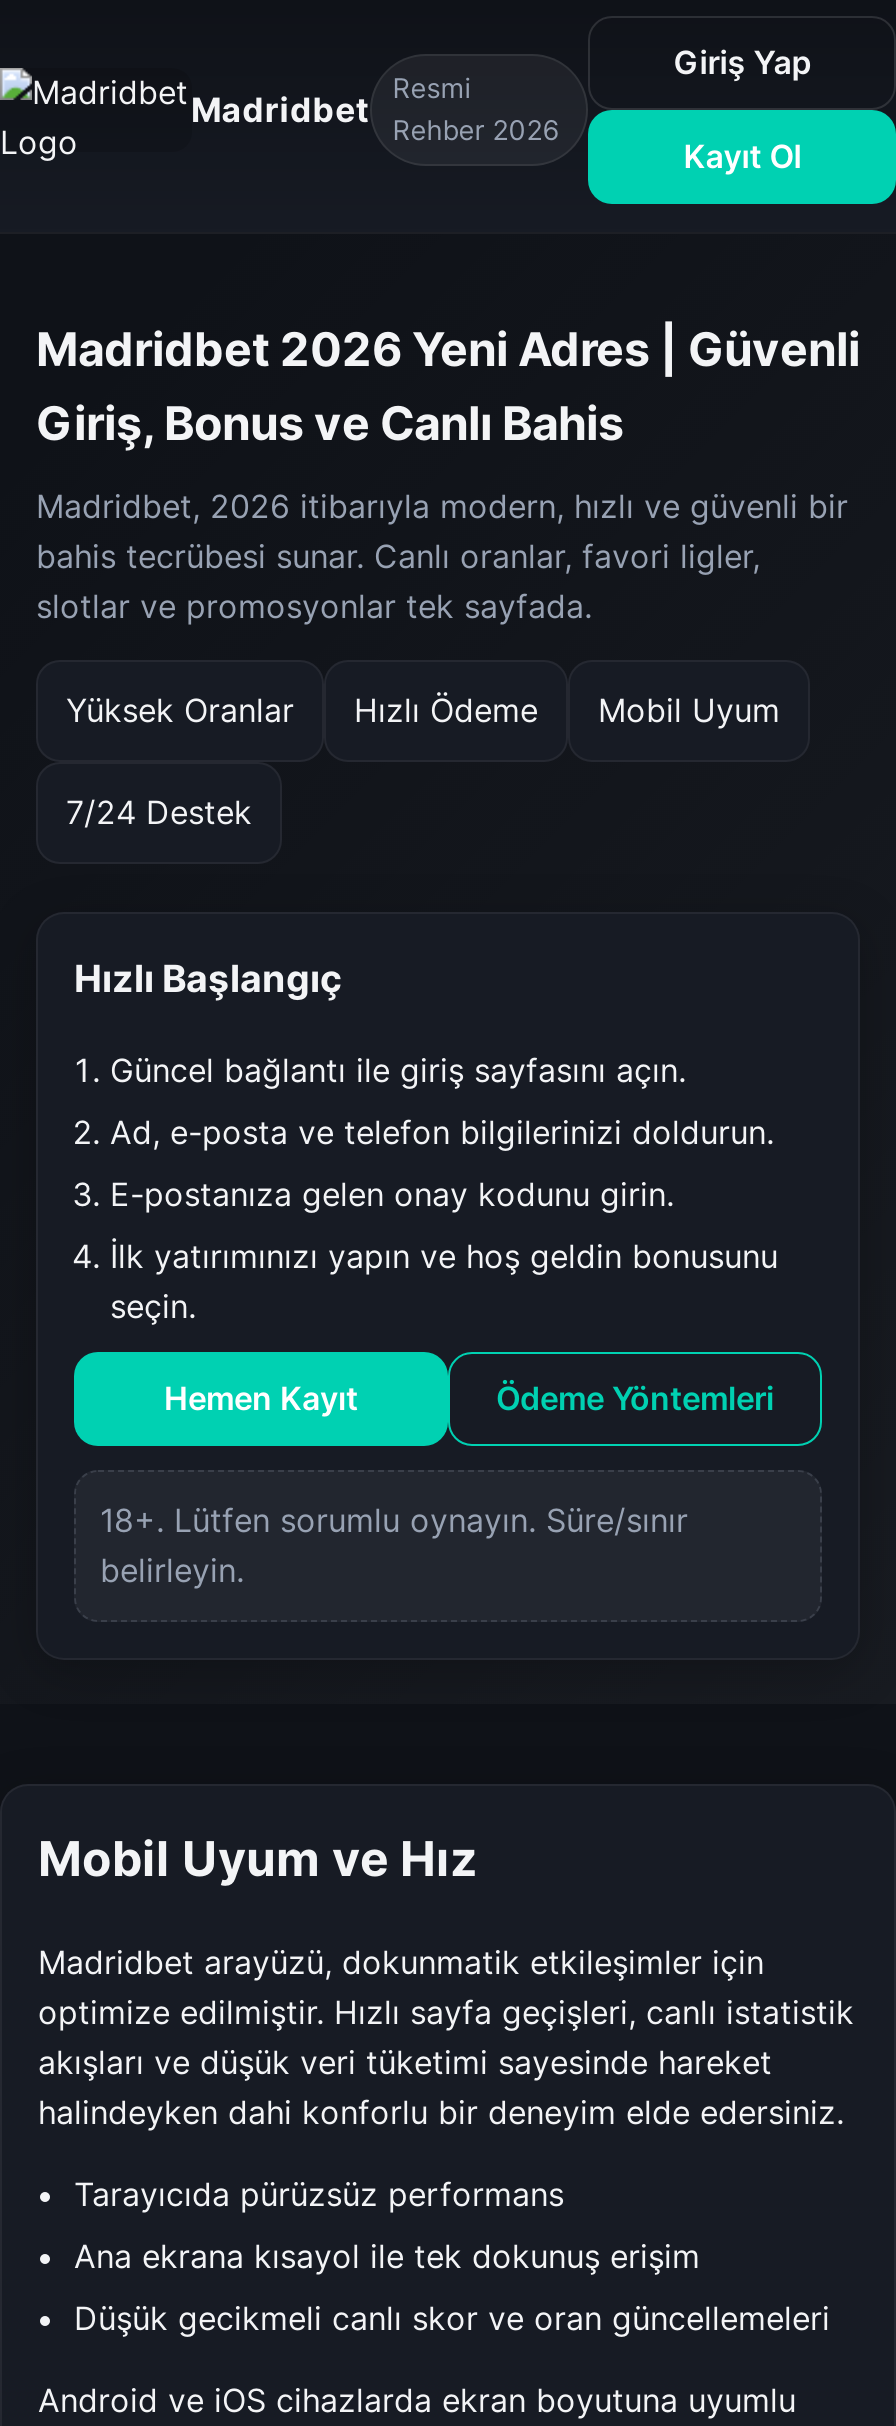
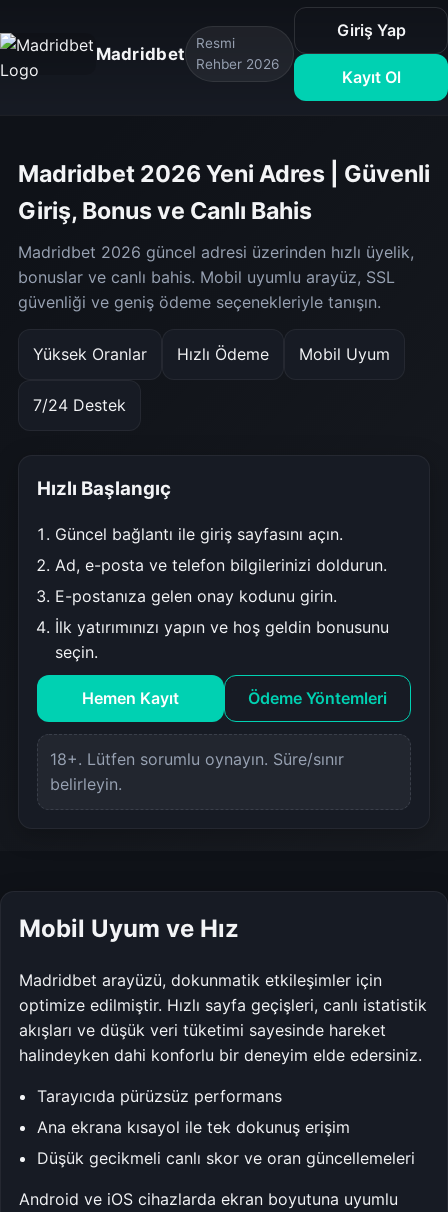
- Madridbet, 2026 itibarıyla modern, hızlı ve güvenli bir
- bahis tecrübesi sunar. Canlı oranlar, favori ligler,
- slotlar ve promosyonlar tek sayfada.
+ Madridbet 2026 güncel adresi üzerinden hızlı üyelik,
+ bonuslar ve canlı bahis. Mobil uyumlu arayüz, SSL
+ güvenliği ve geniş ödeme seçenekleriyle tanışın.
